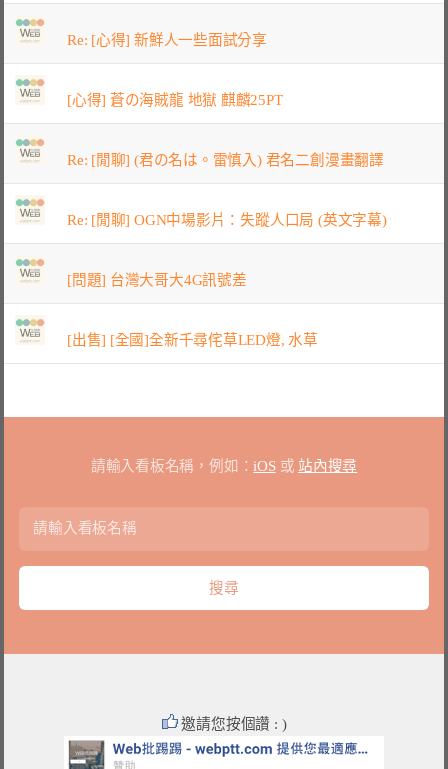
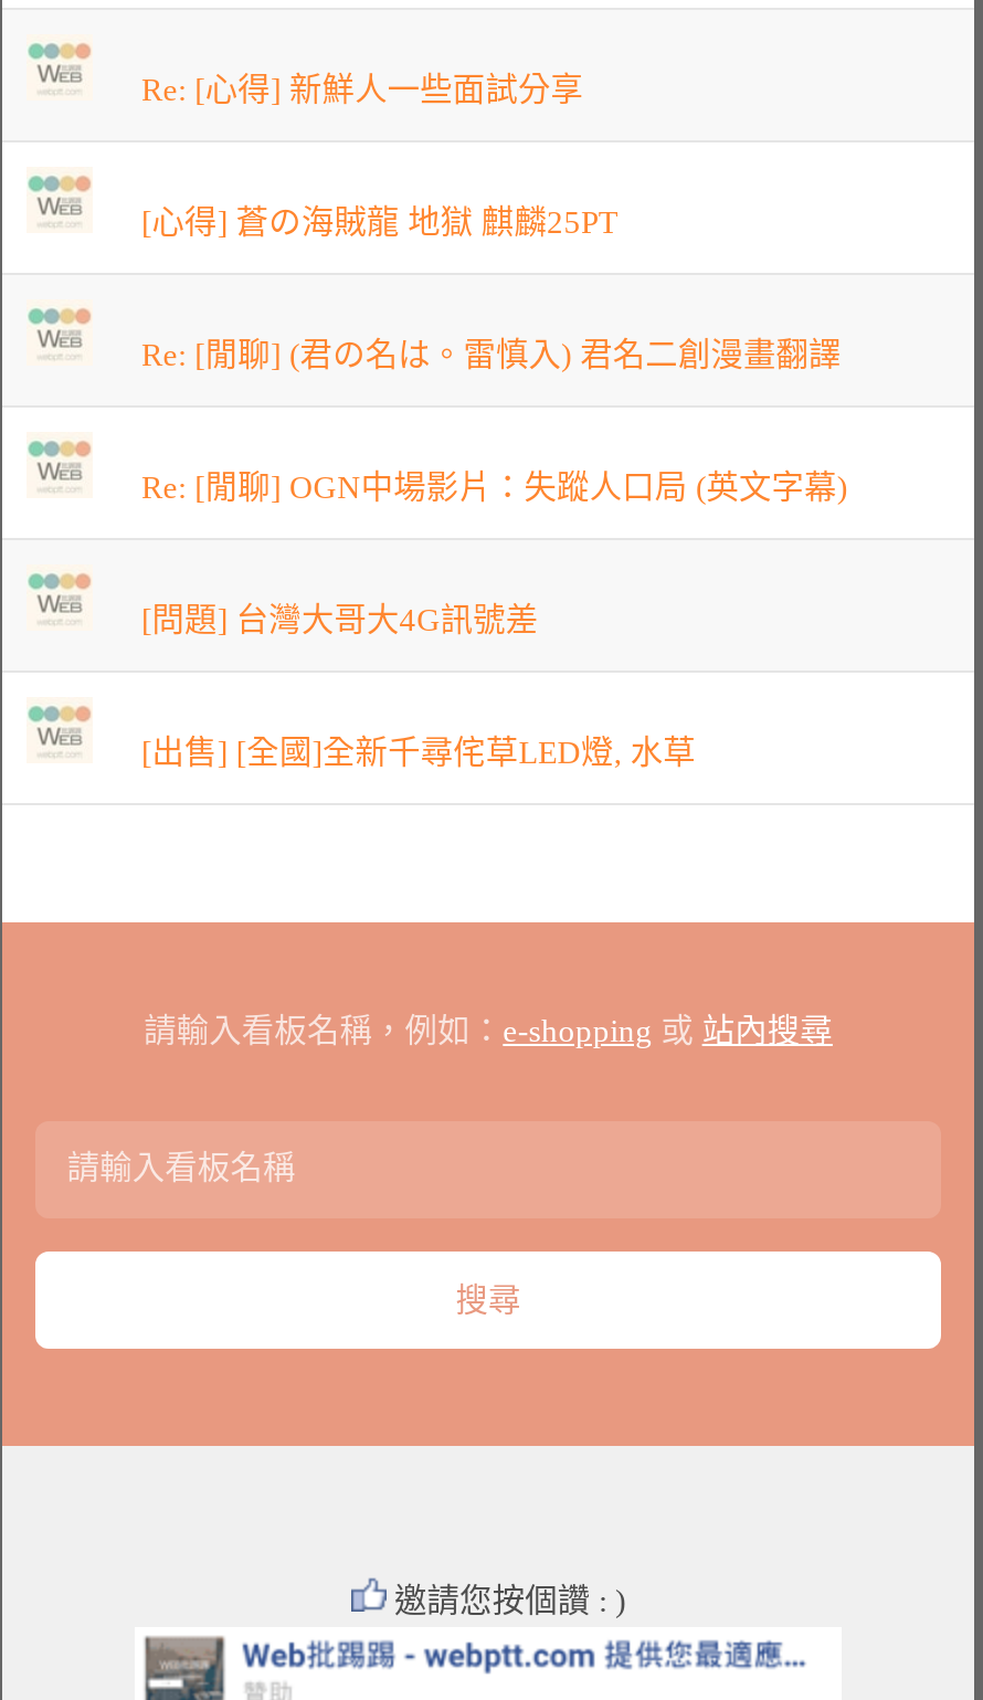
- 請輸入看板名稱，例如：iOS或站內搜尋
+ 請輸入看板名稱，例如：e-shopping或站內搜尋
